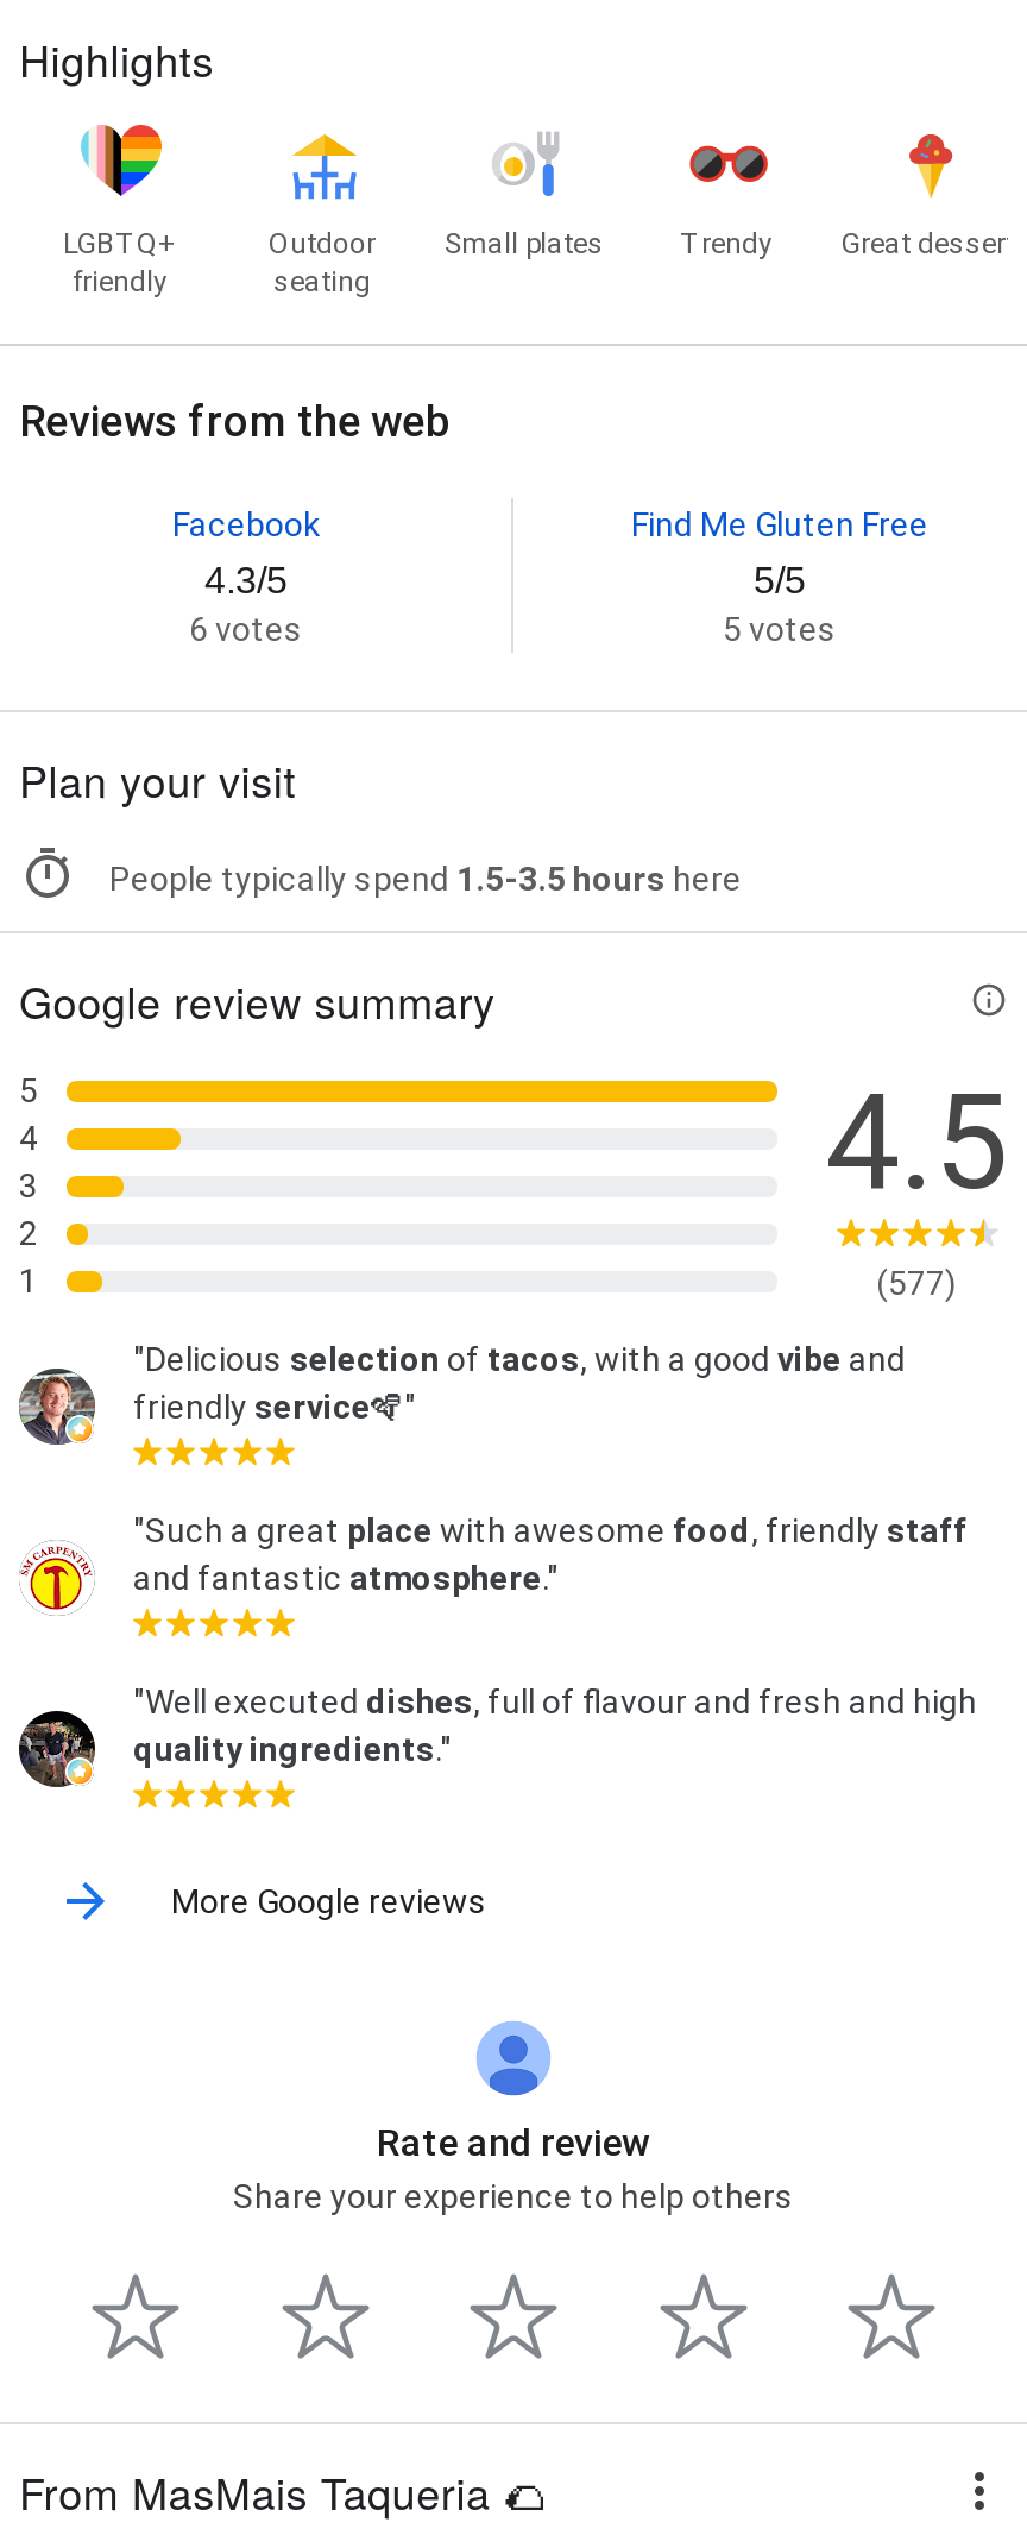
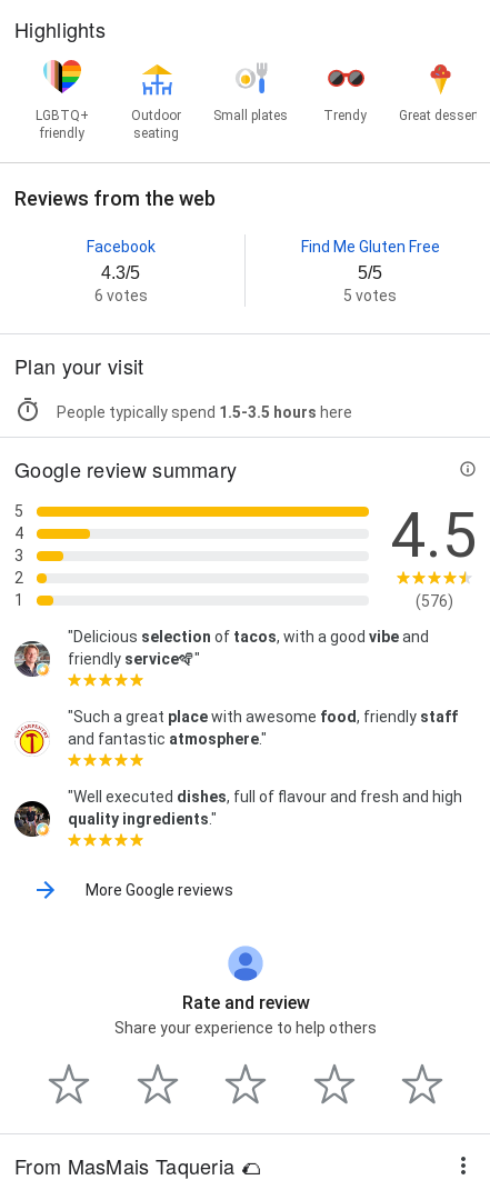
- (577)
+ (576)
